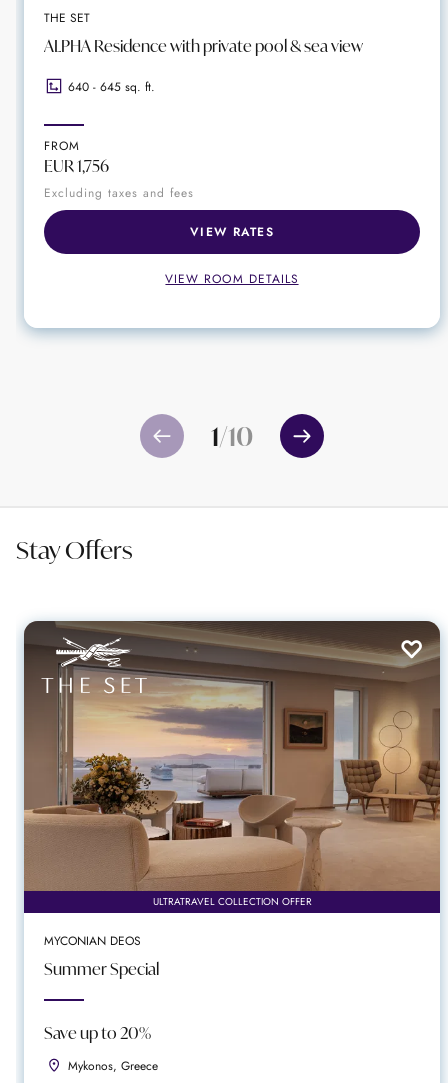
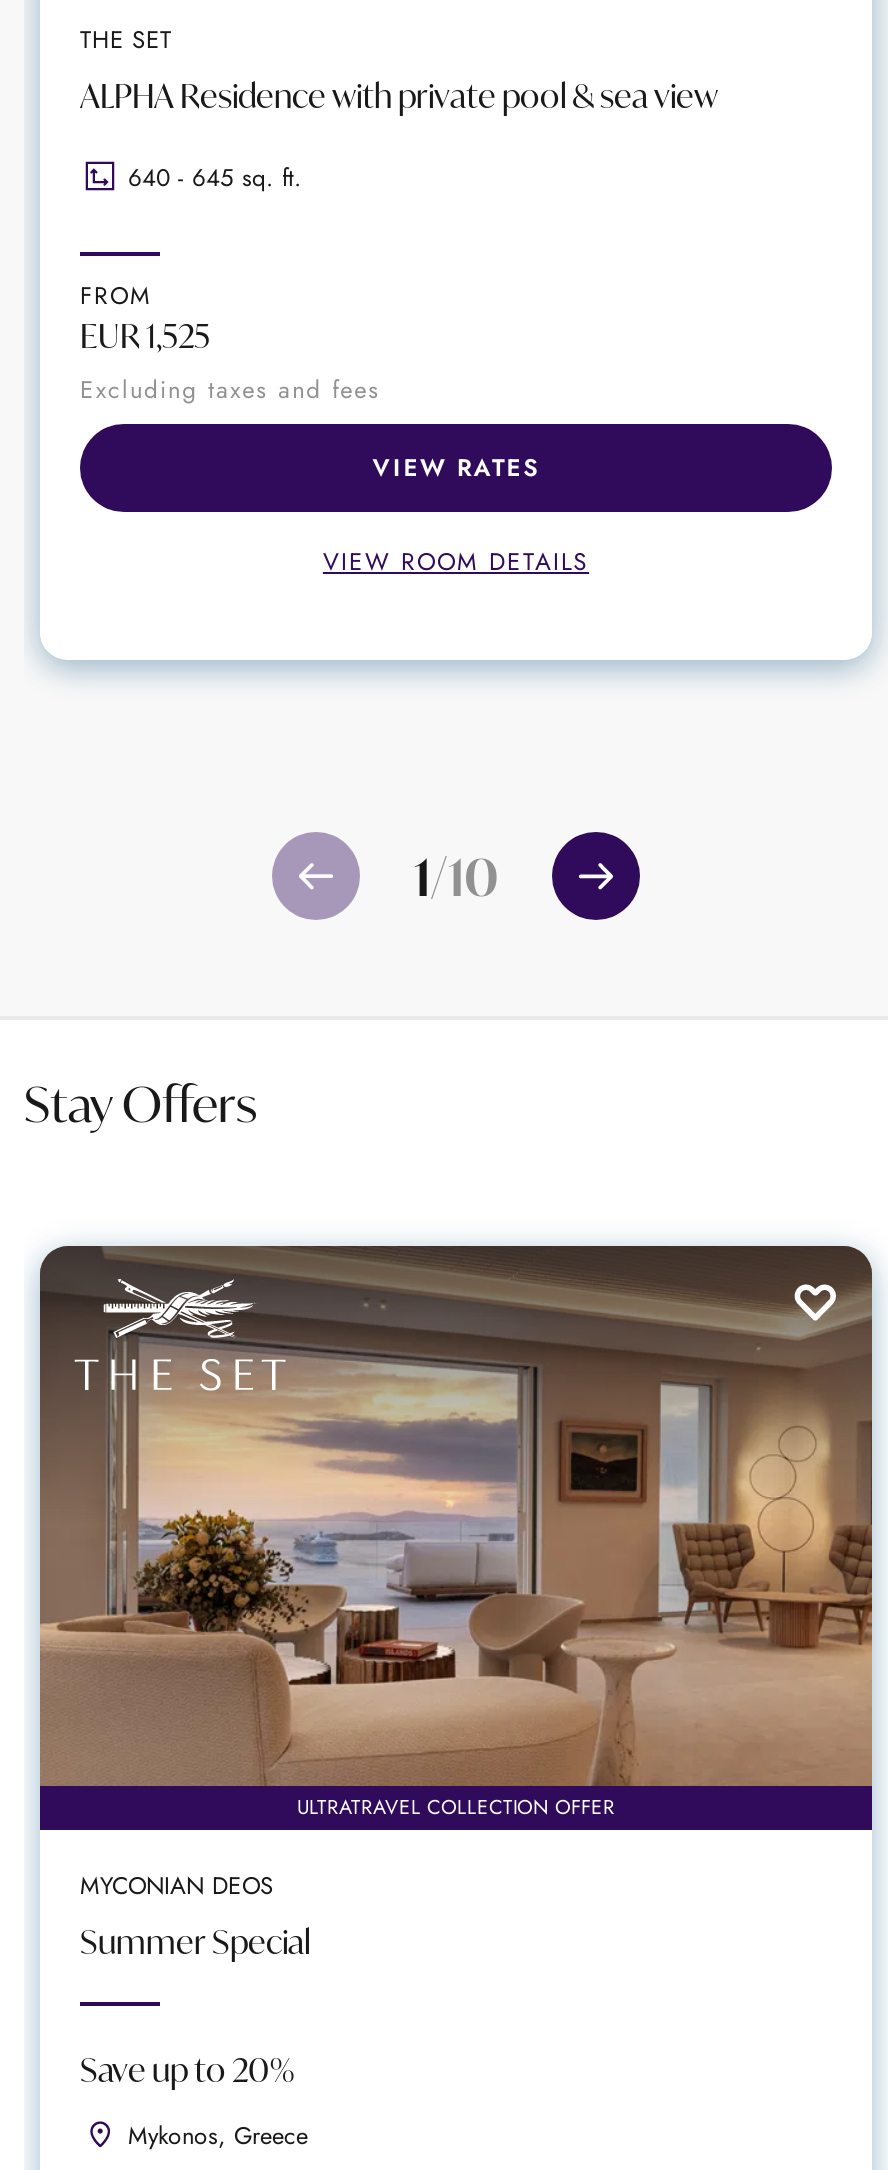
- EUR 1,756
+ EUR 1,525
